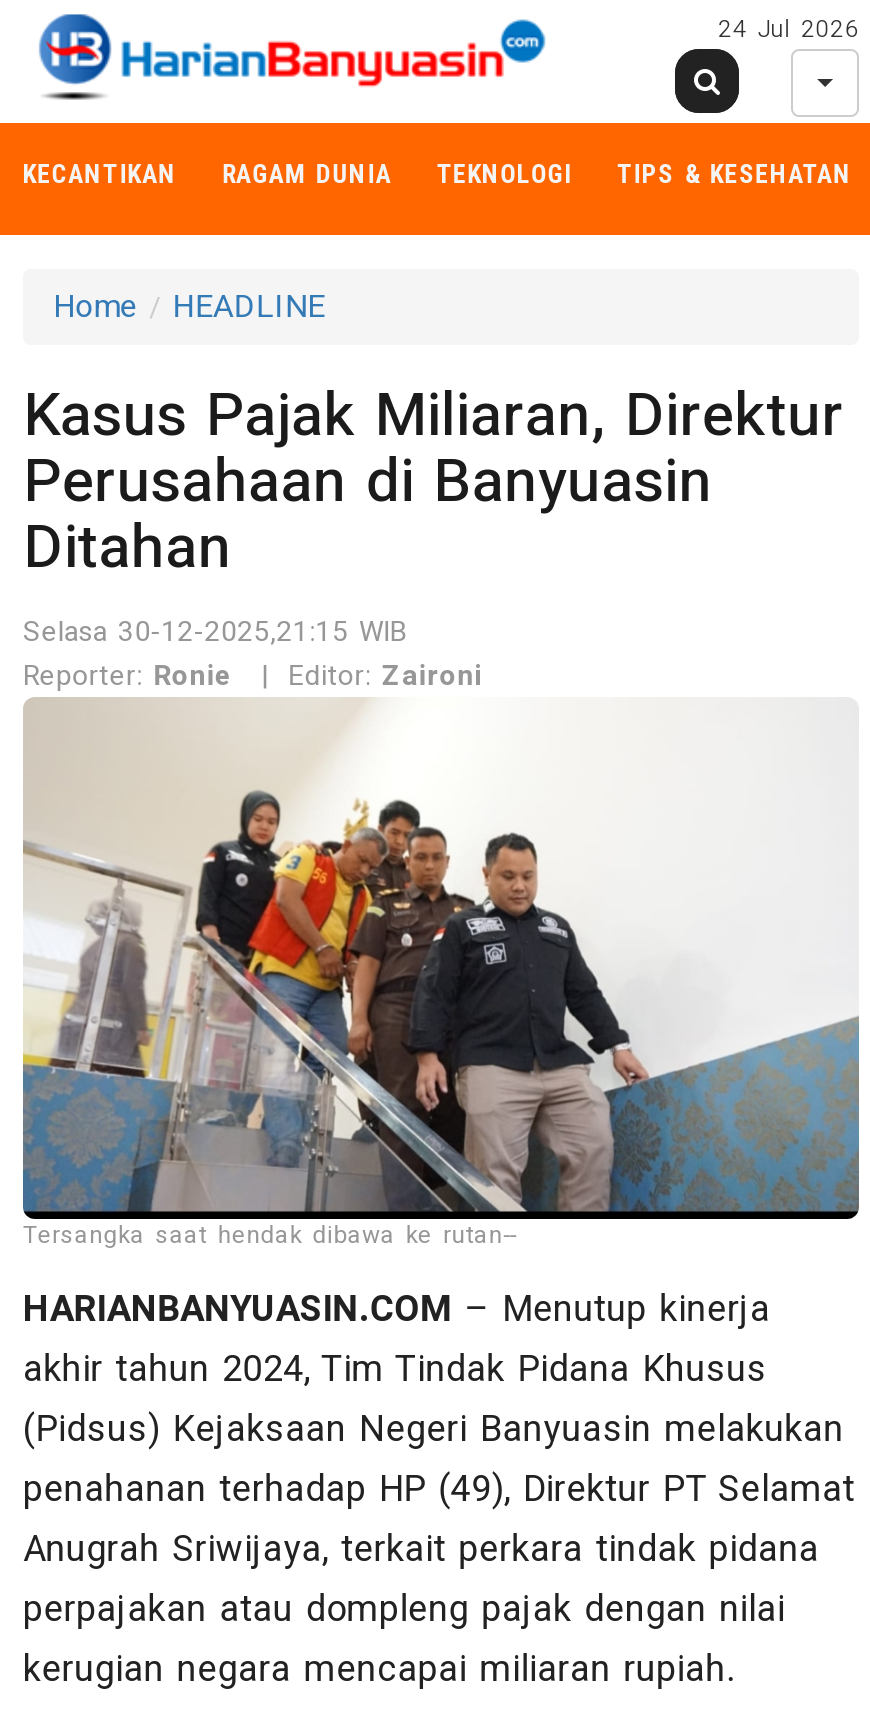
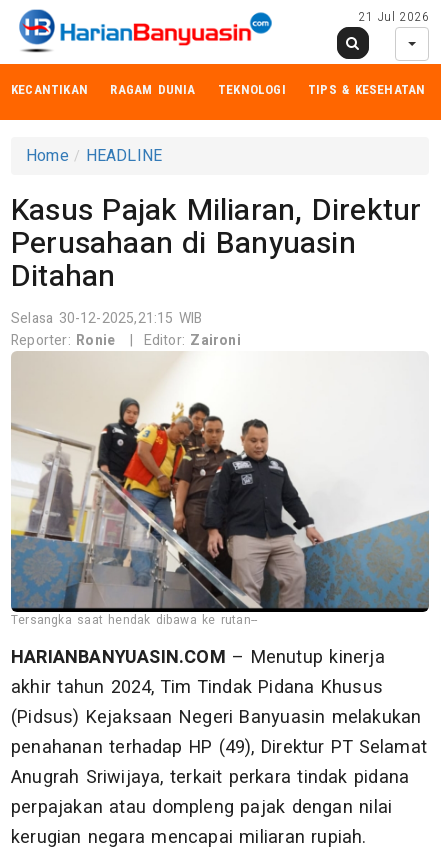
- 24 Jul 2026
+ 21 Jul 2026
